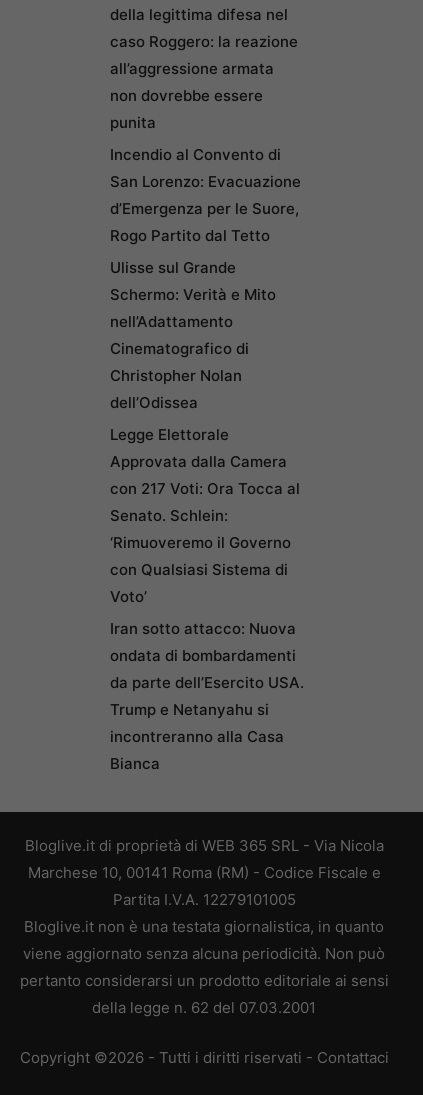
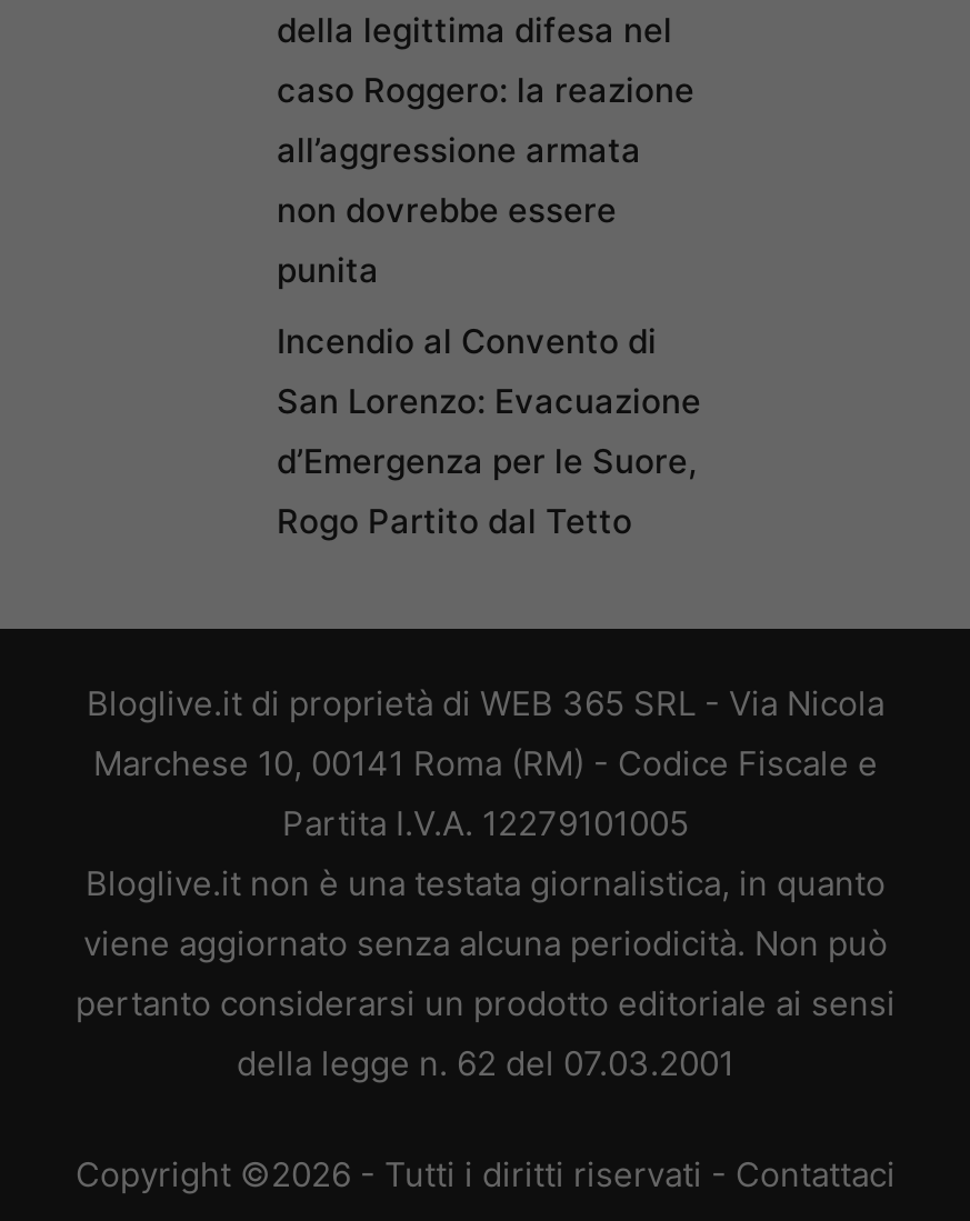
- Ulisse sul Grande
- Schermo: Verità e Mito
- nell’Adattamento
- Cinematografico di
- Christopher Nolan
- dell’Odissea
- Legge Elettorale
- Approvata dalla Camera
- con 217 Voti: Ora Tocca al
- Senato. Schlein:
- ‘Rimuoveremo il Governo
- con Qualsiasi Sistema di
- Voto’
- Iran sotto attacco: Nuova
- ondata di bombardamenti
- da parte dell’Esercito USA.
- Trump e Netanyahu si
- incontreranno alla Casa
- Bianca
